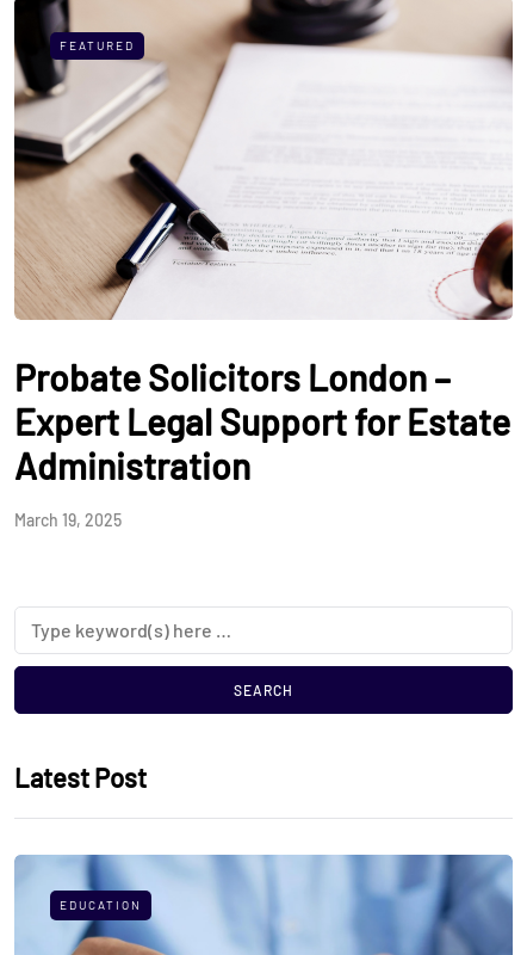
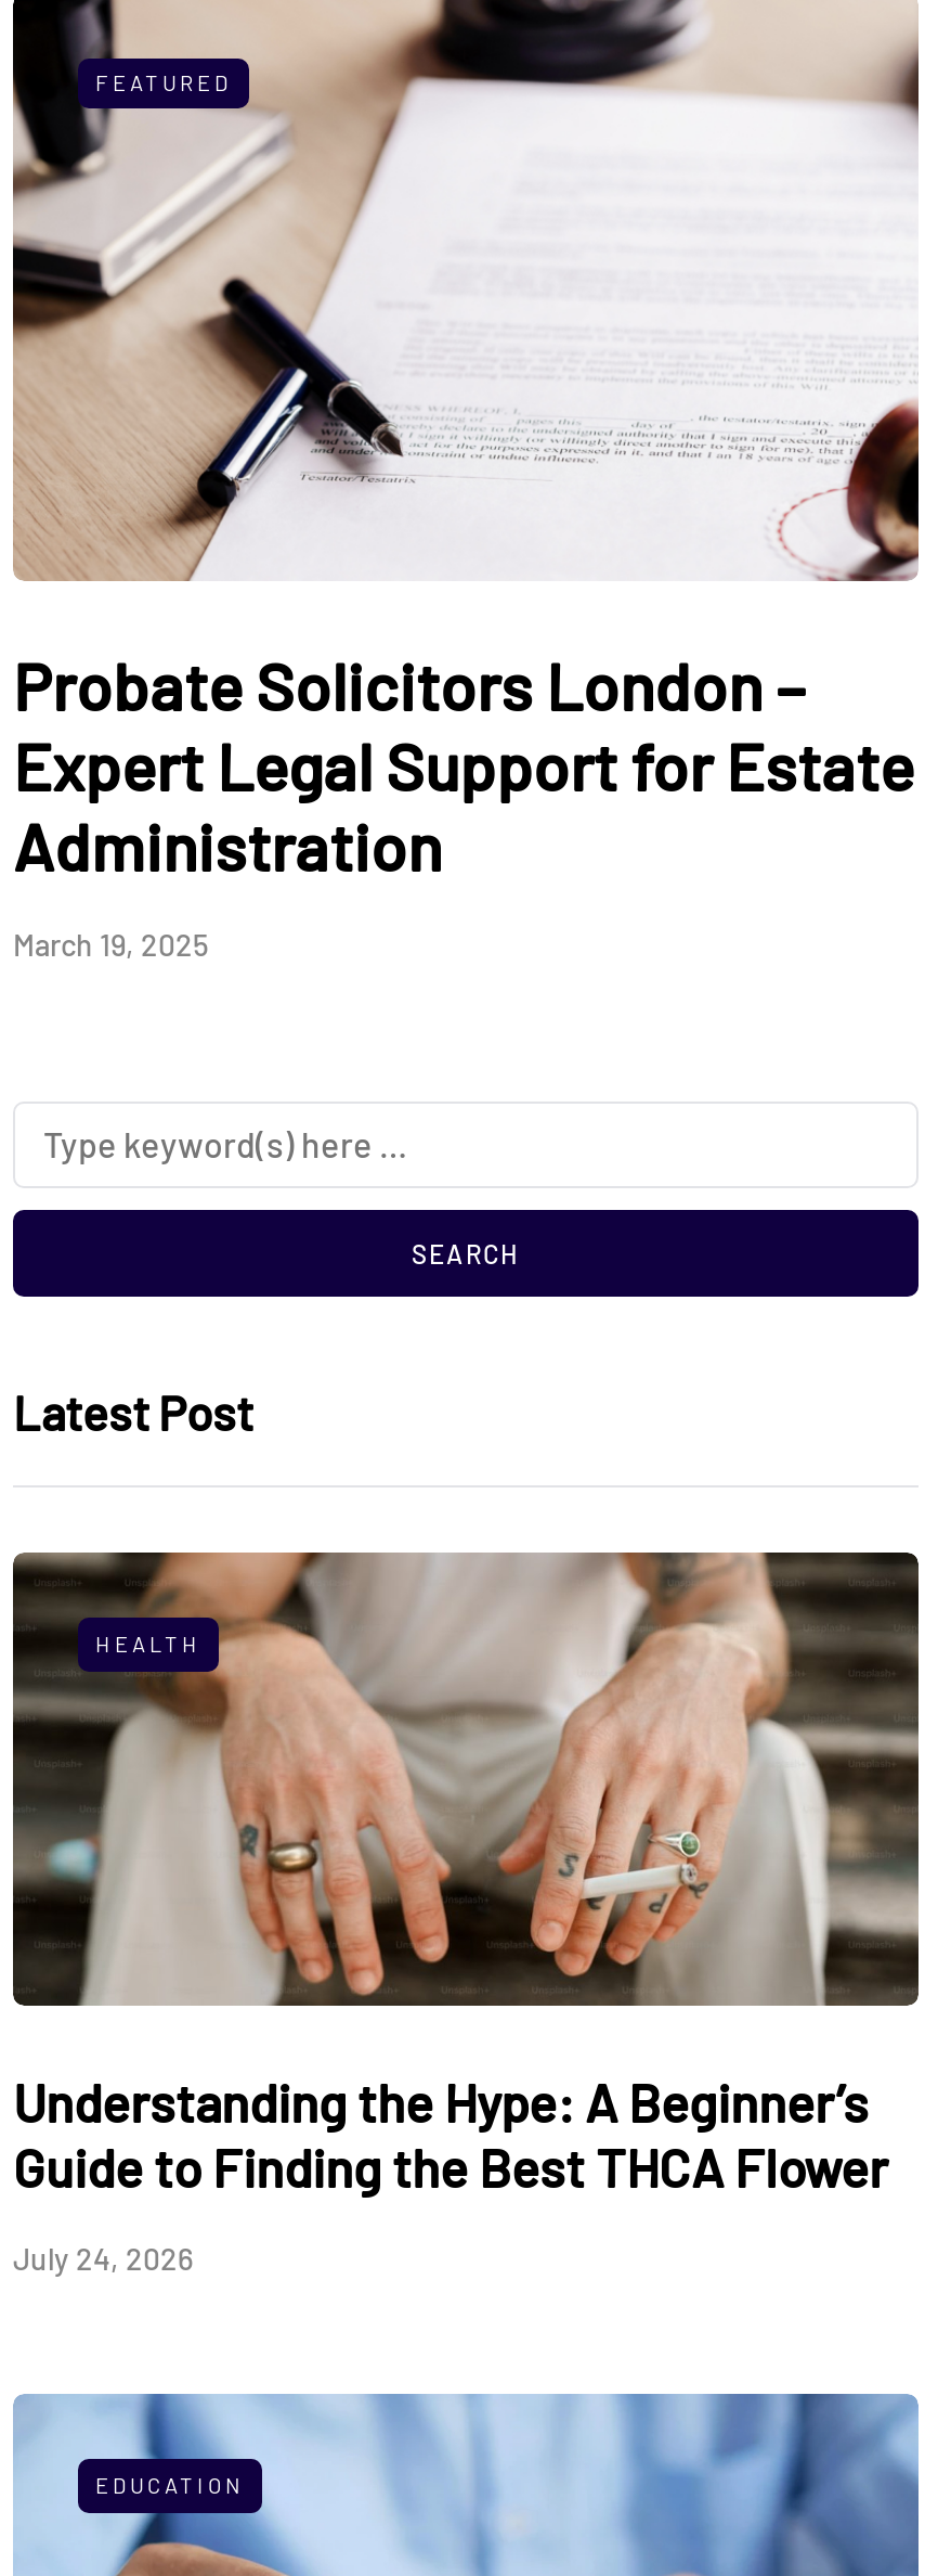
+ [image]
+ HEALTH

+ Understanding the Hype: A Beginner’s
+ Guide to Finding the Best THCA Flower
+ July 24, 2026
